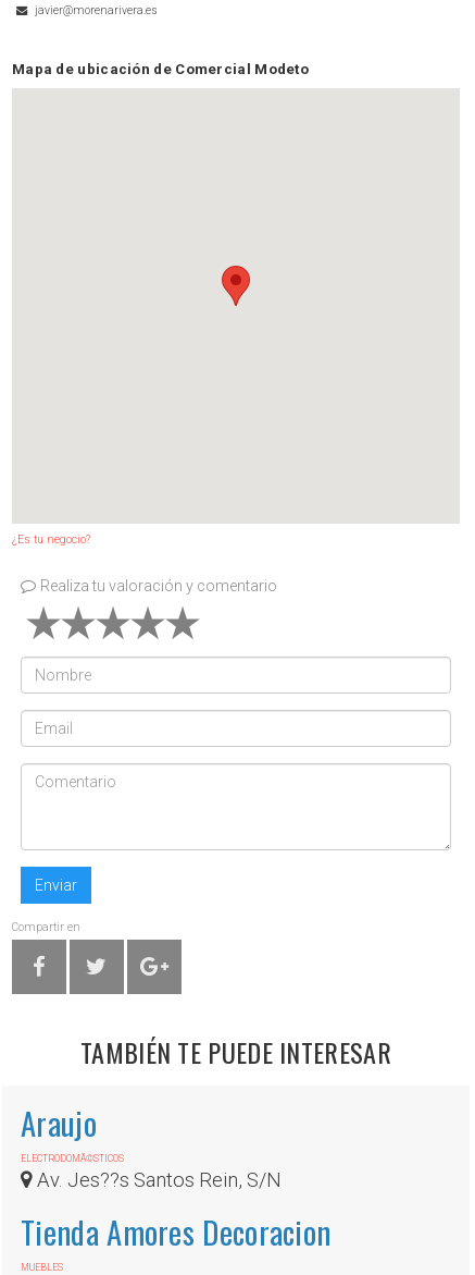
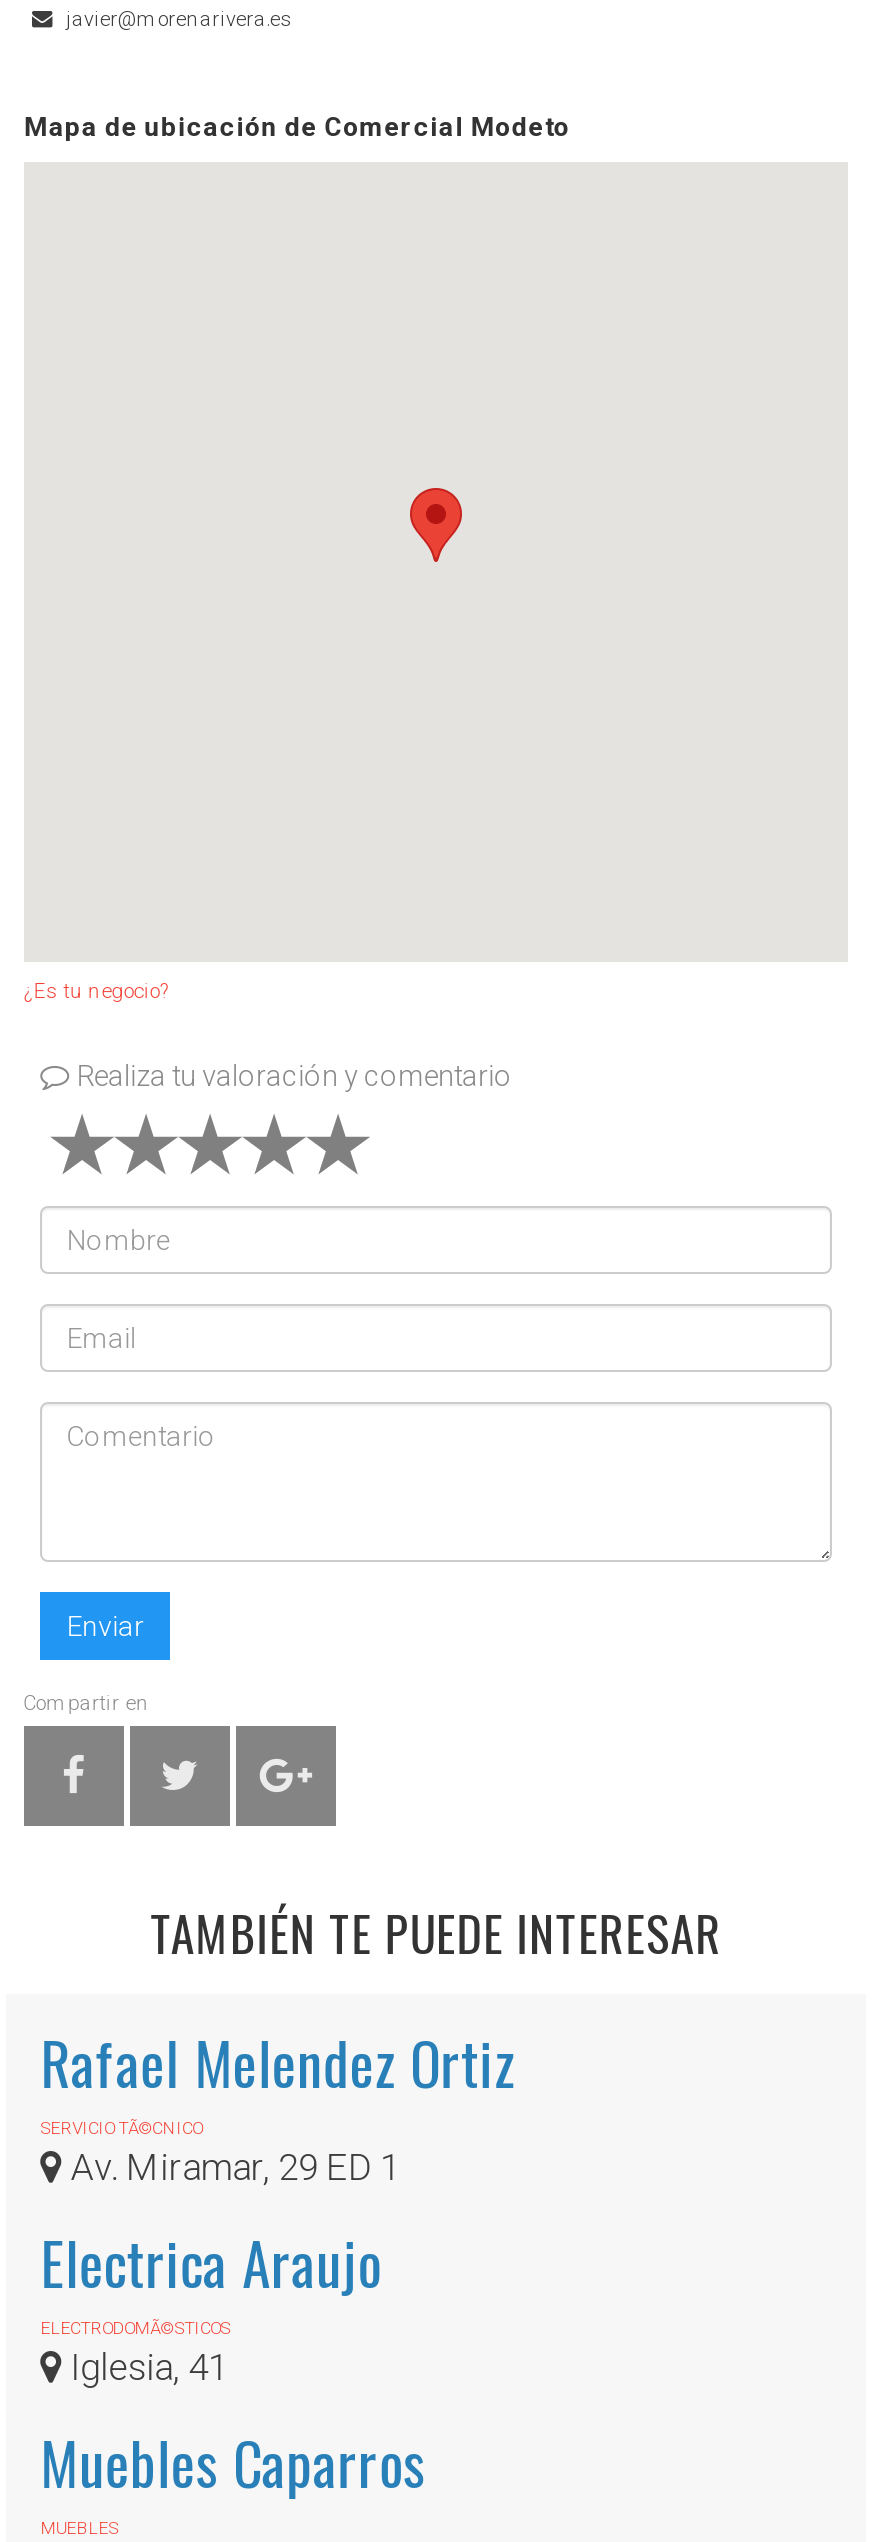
- Araujo
+ Rafael Melendez Ortiz
+ SERVICIO TÃ©CNICO
+ Av. Miramar, 29 ED 1
+ Electrica Araujo

- Av. Jes??s Santos Rein, S/N
- Tienda Amores Decoracion
+ Iglesia, 41
+ Muebles Caparros
